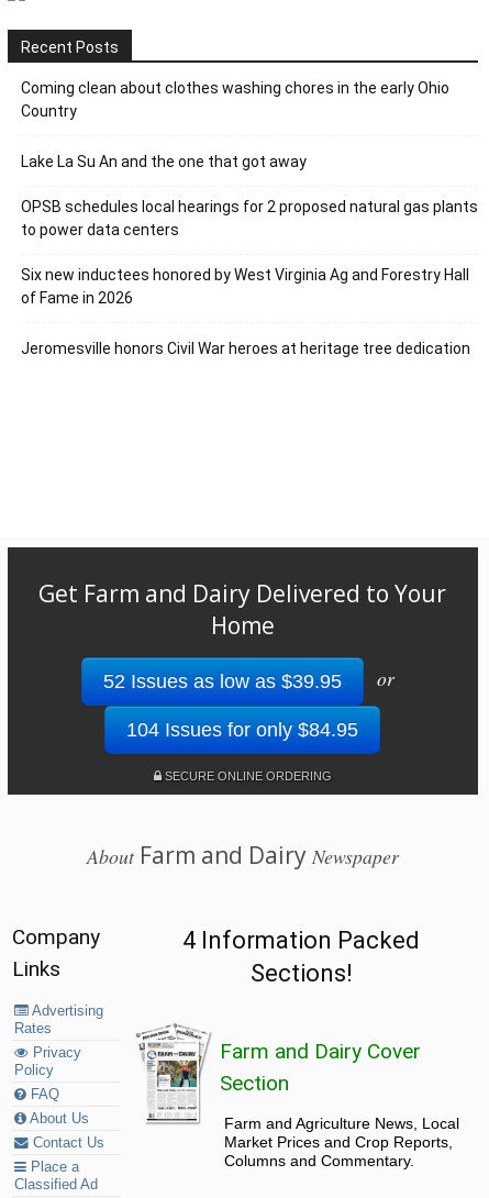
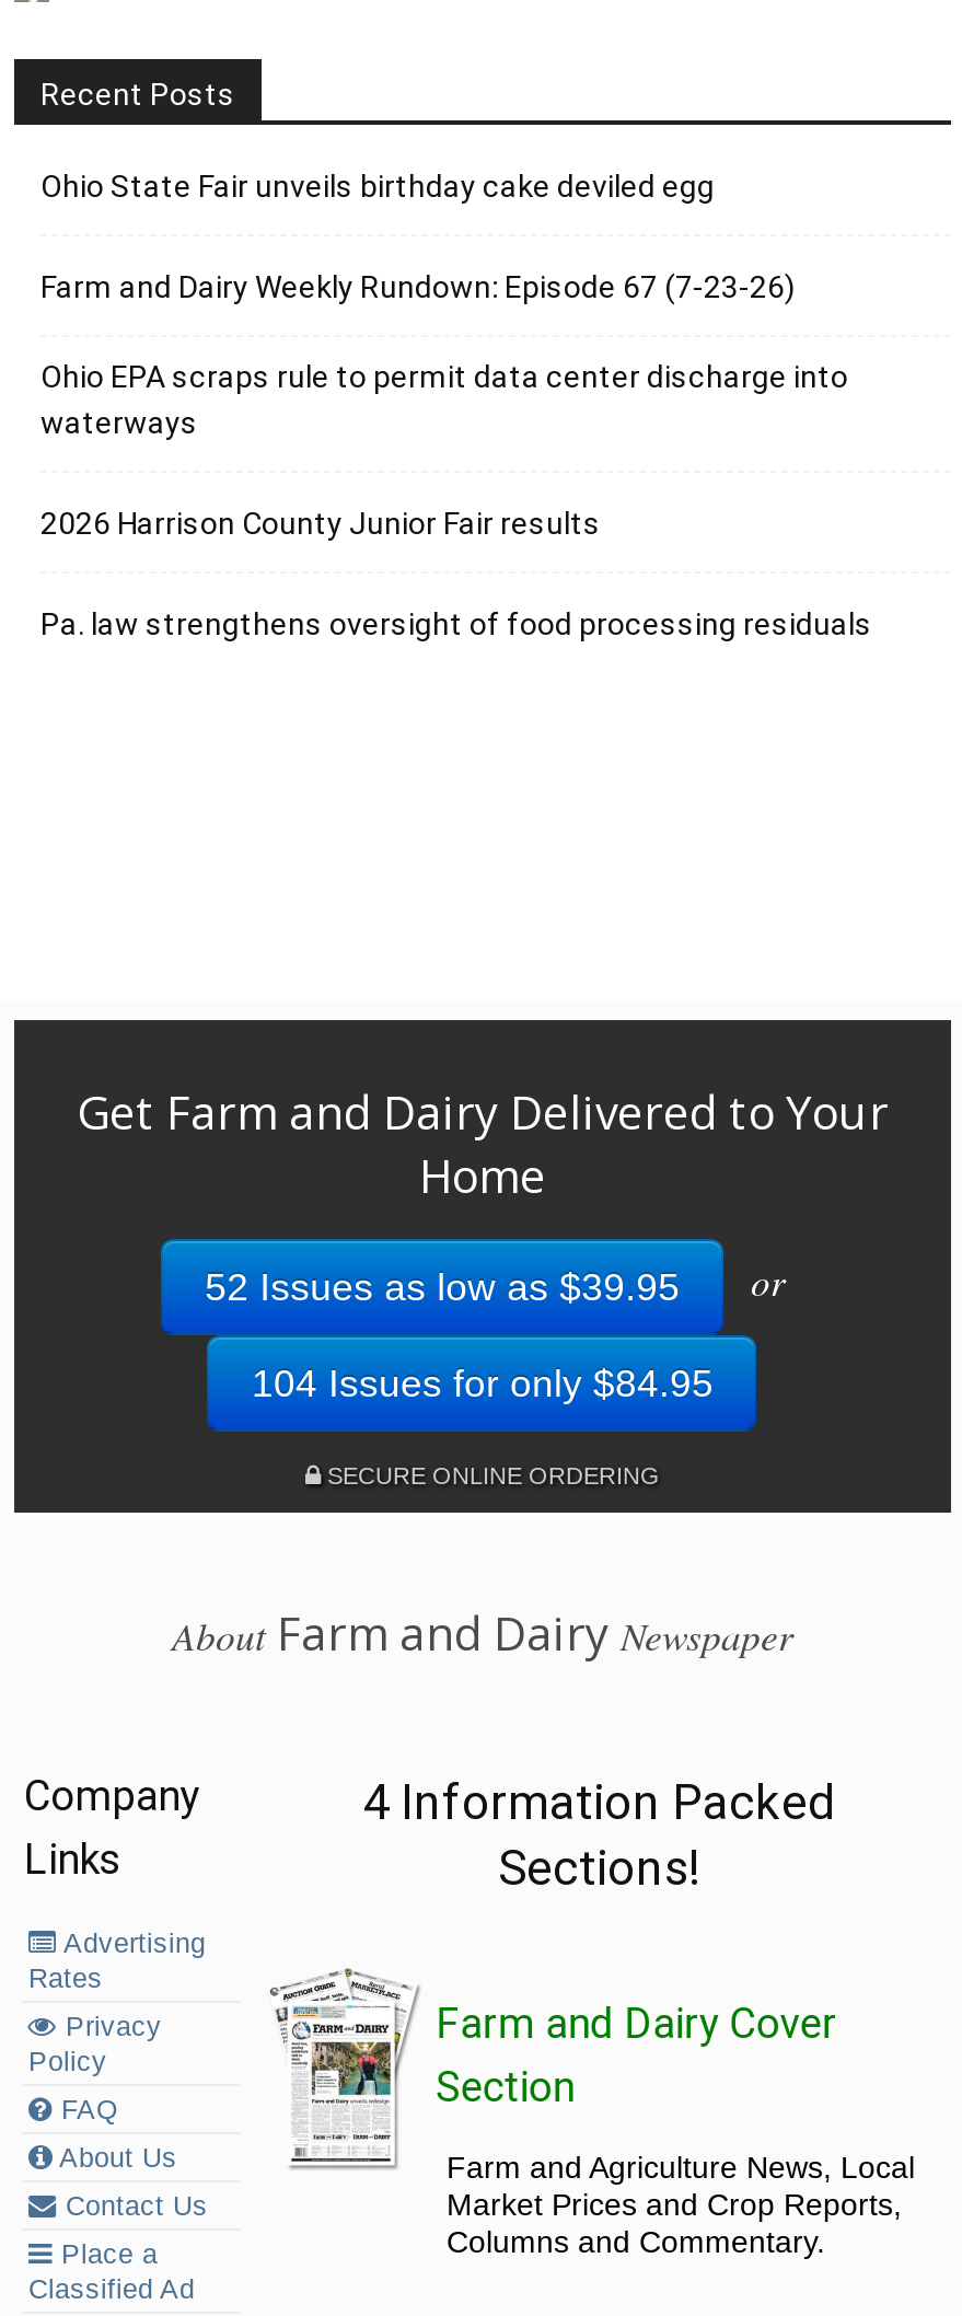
- Coming clean about clothes washing chores in the early Ohio
- Country
+ Ohio State Fair unveils birthday cake deviled egg

- Lake La Su An and the one that got away
+ Farm and Dairy Weekly Rundown: Episode 67 (7-23-26)

- OPSB schedules local hearings for 2 proposed natural gas plants
- to power data centers
+ Ohio EPA scraps rule to permit data center discharge into
+ waterways

- Six new inductees honored by West Virginia Ag and Forestry Hall
- of Fame in 2026
+ 2026 Harrison County Junior Fair results

- Jeromesville honors Civil War heroes at heritage tree dedication
+ Pa. law strengthens oversight of food processing residuals
